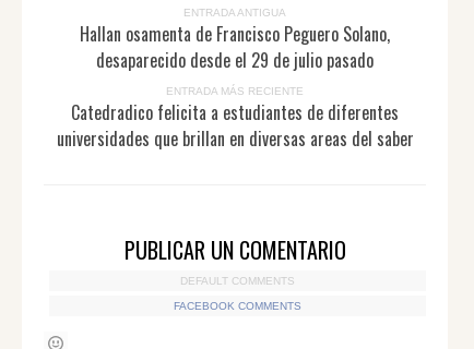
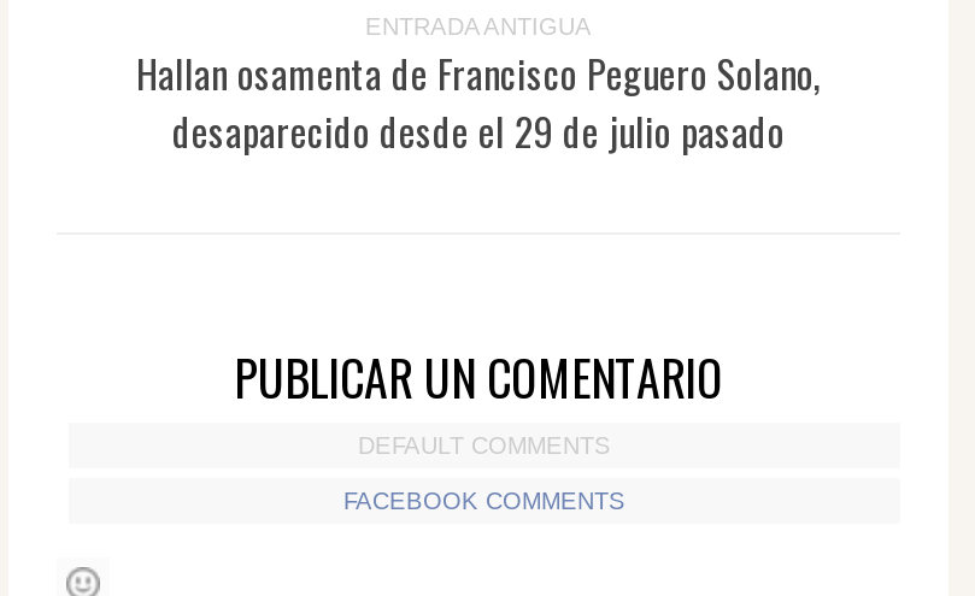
- ENTRADA MÁS RECIENTE
- Catedradico felicita a estudiantes de diferentes
- universidades que brillan en diversas areas del saber
